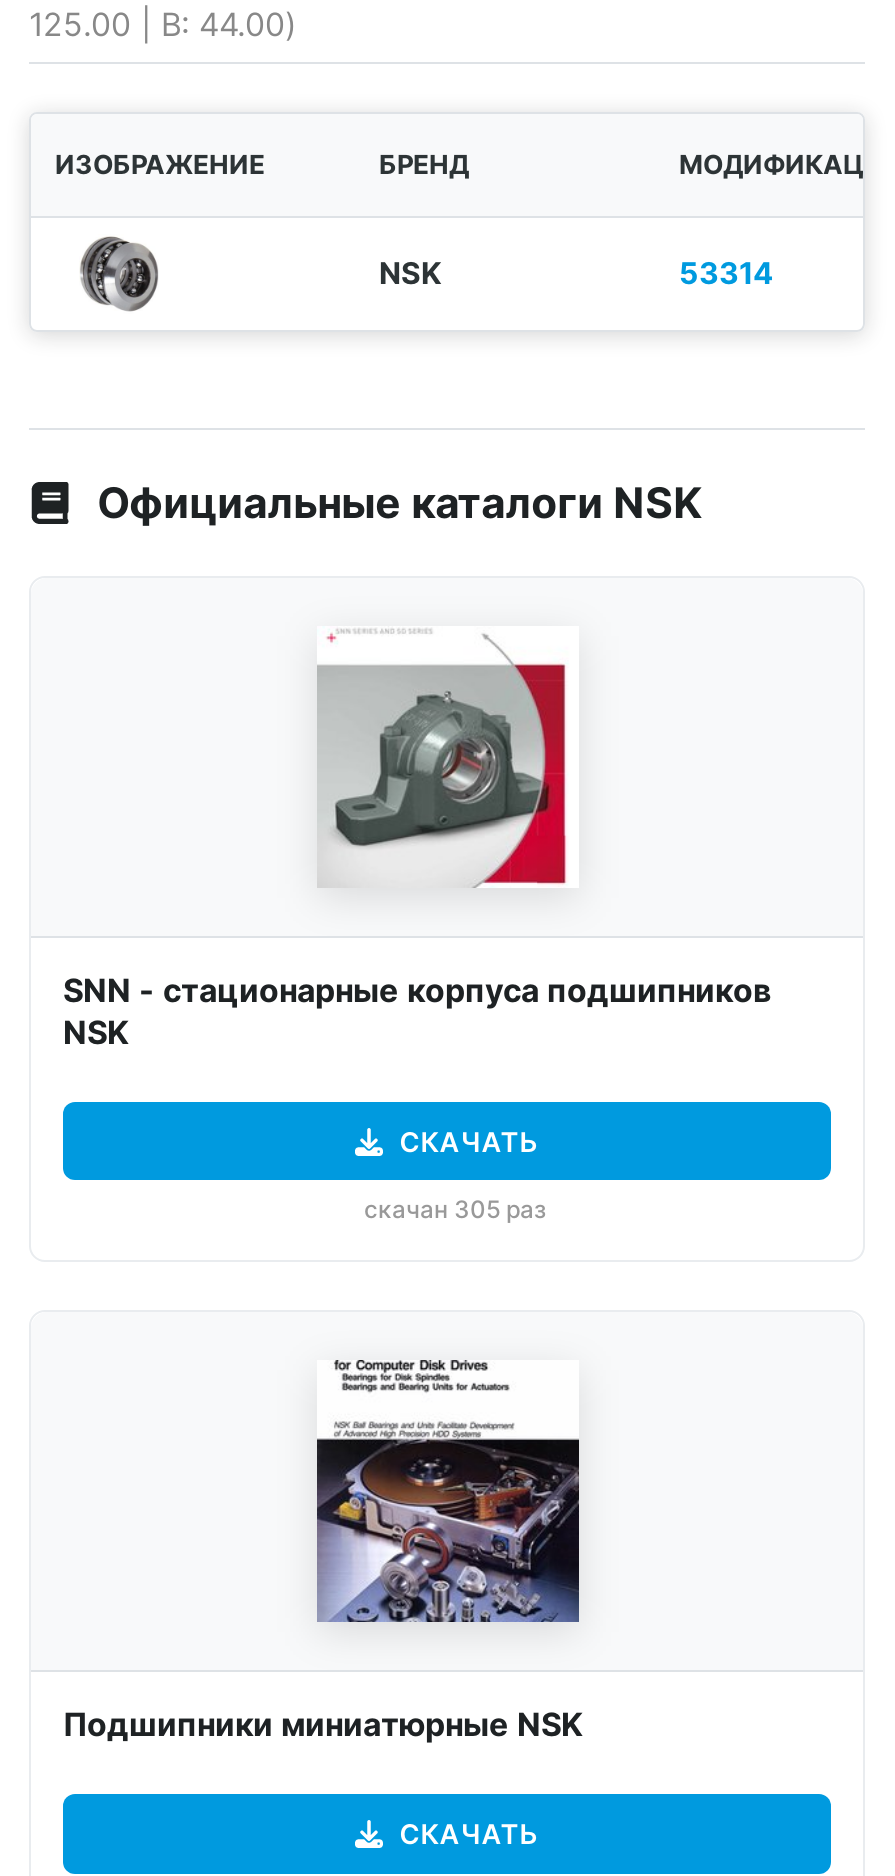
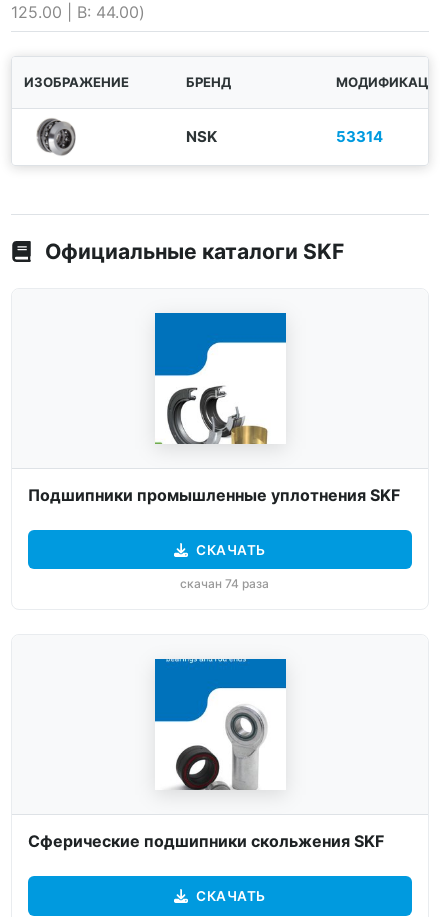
- Официальные каталоги NSK
+ Официальные каталоги SKF

- [image]
+ [image]

- SNN - стационарные корпуса подшипников
- NSK
+ Подшипники промышленные уплотнения SKF

- скачан 305 раз
+ скачан 74 раза

- [image]
+ [image]

- Подшипники миниатюрные NSK
+ Сферические подшипники скольжения SKF
